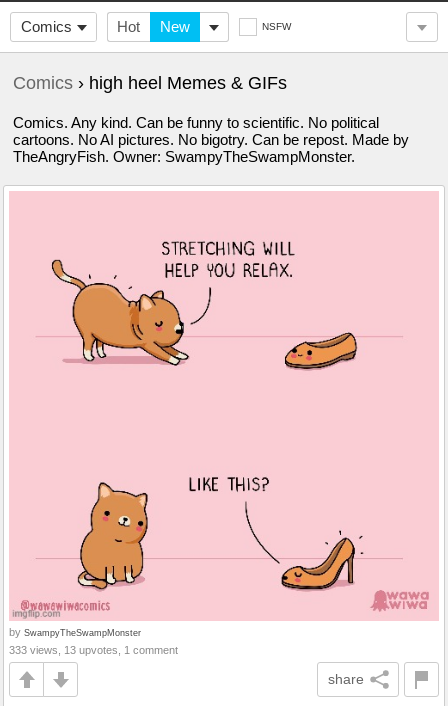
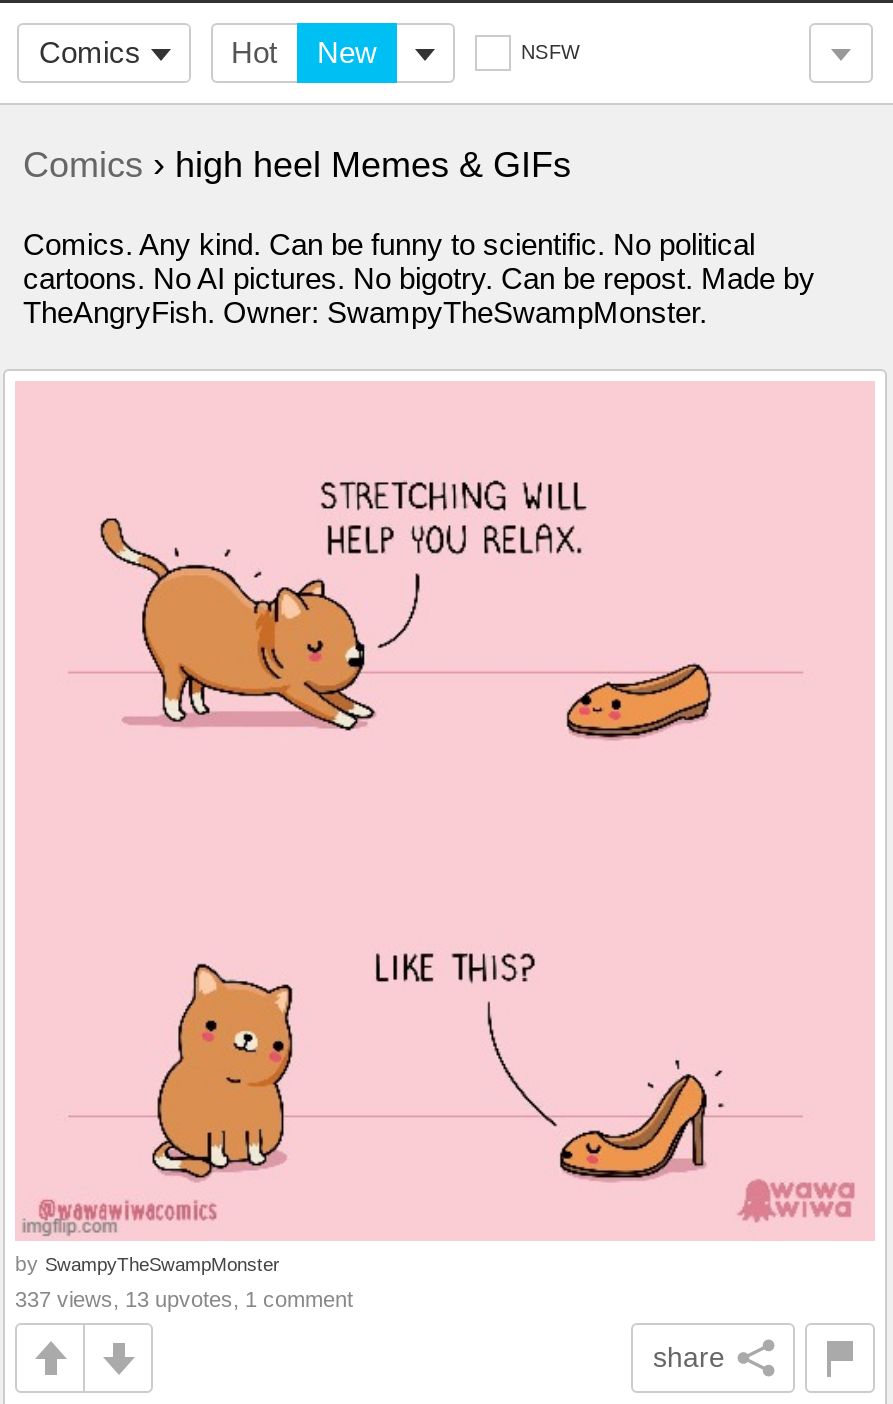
- 333 views, 13 upvotes, 1 comment
+ 337 views, 13 upvotes, 1 comment
